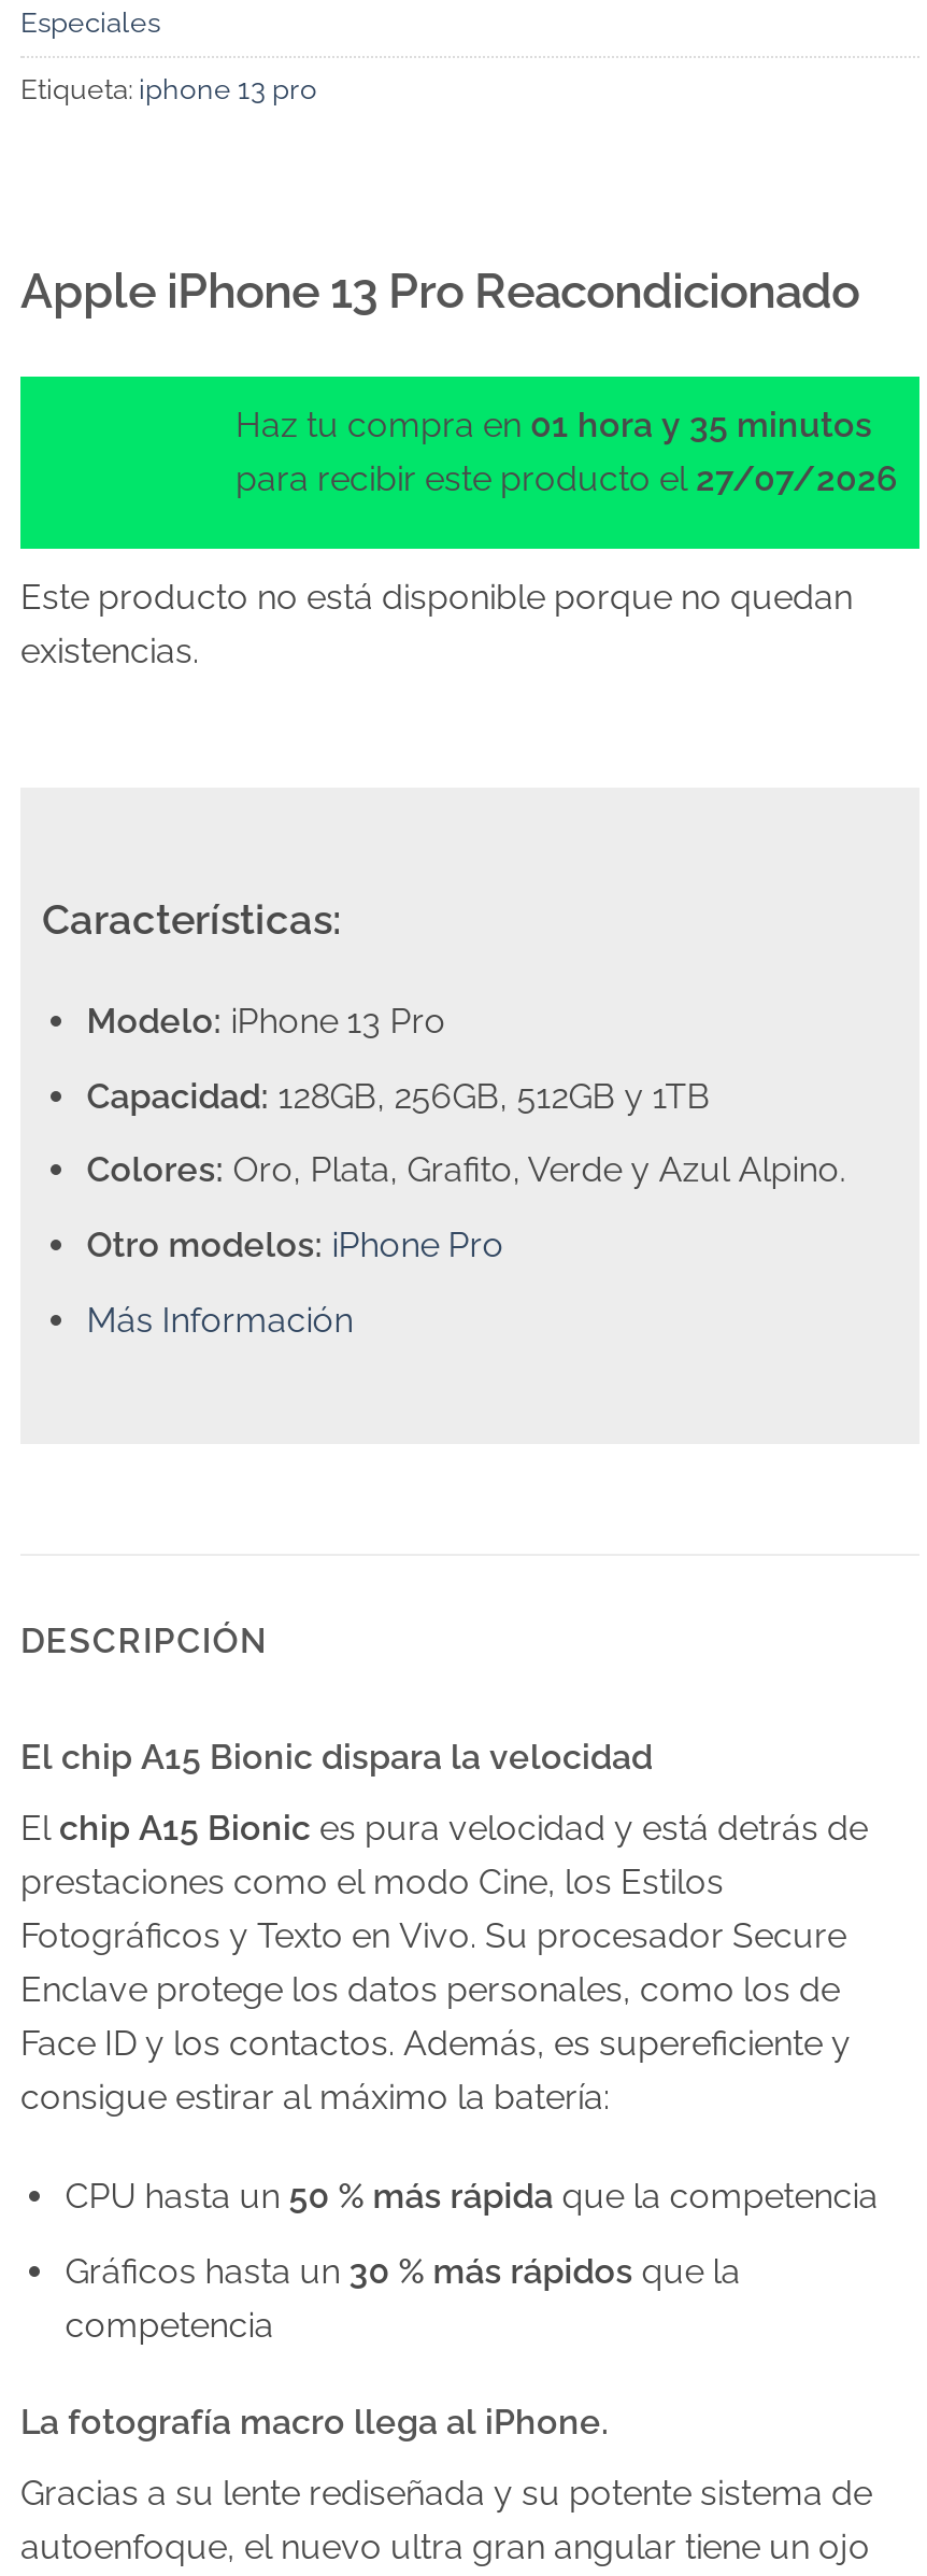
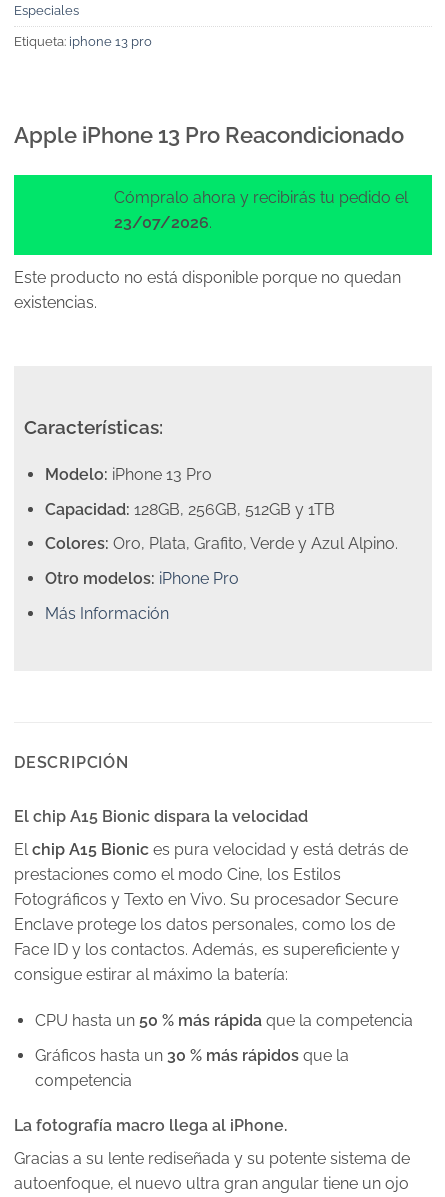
- Haz tu compra en 01 hora y 35 minutos
- para recibir este producto el 27/07/2026
+ Cómpralo ahora y recibirás tu pedido el
+ 23/07/2026.
